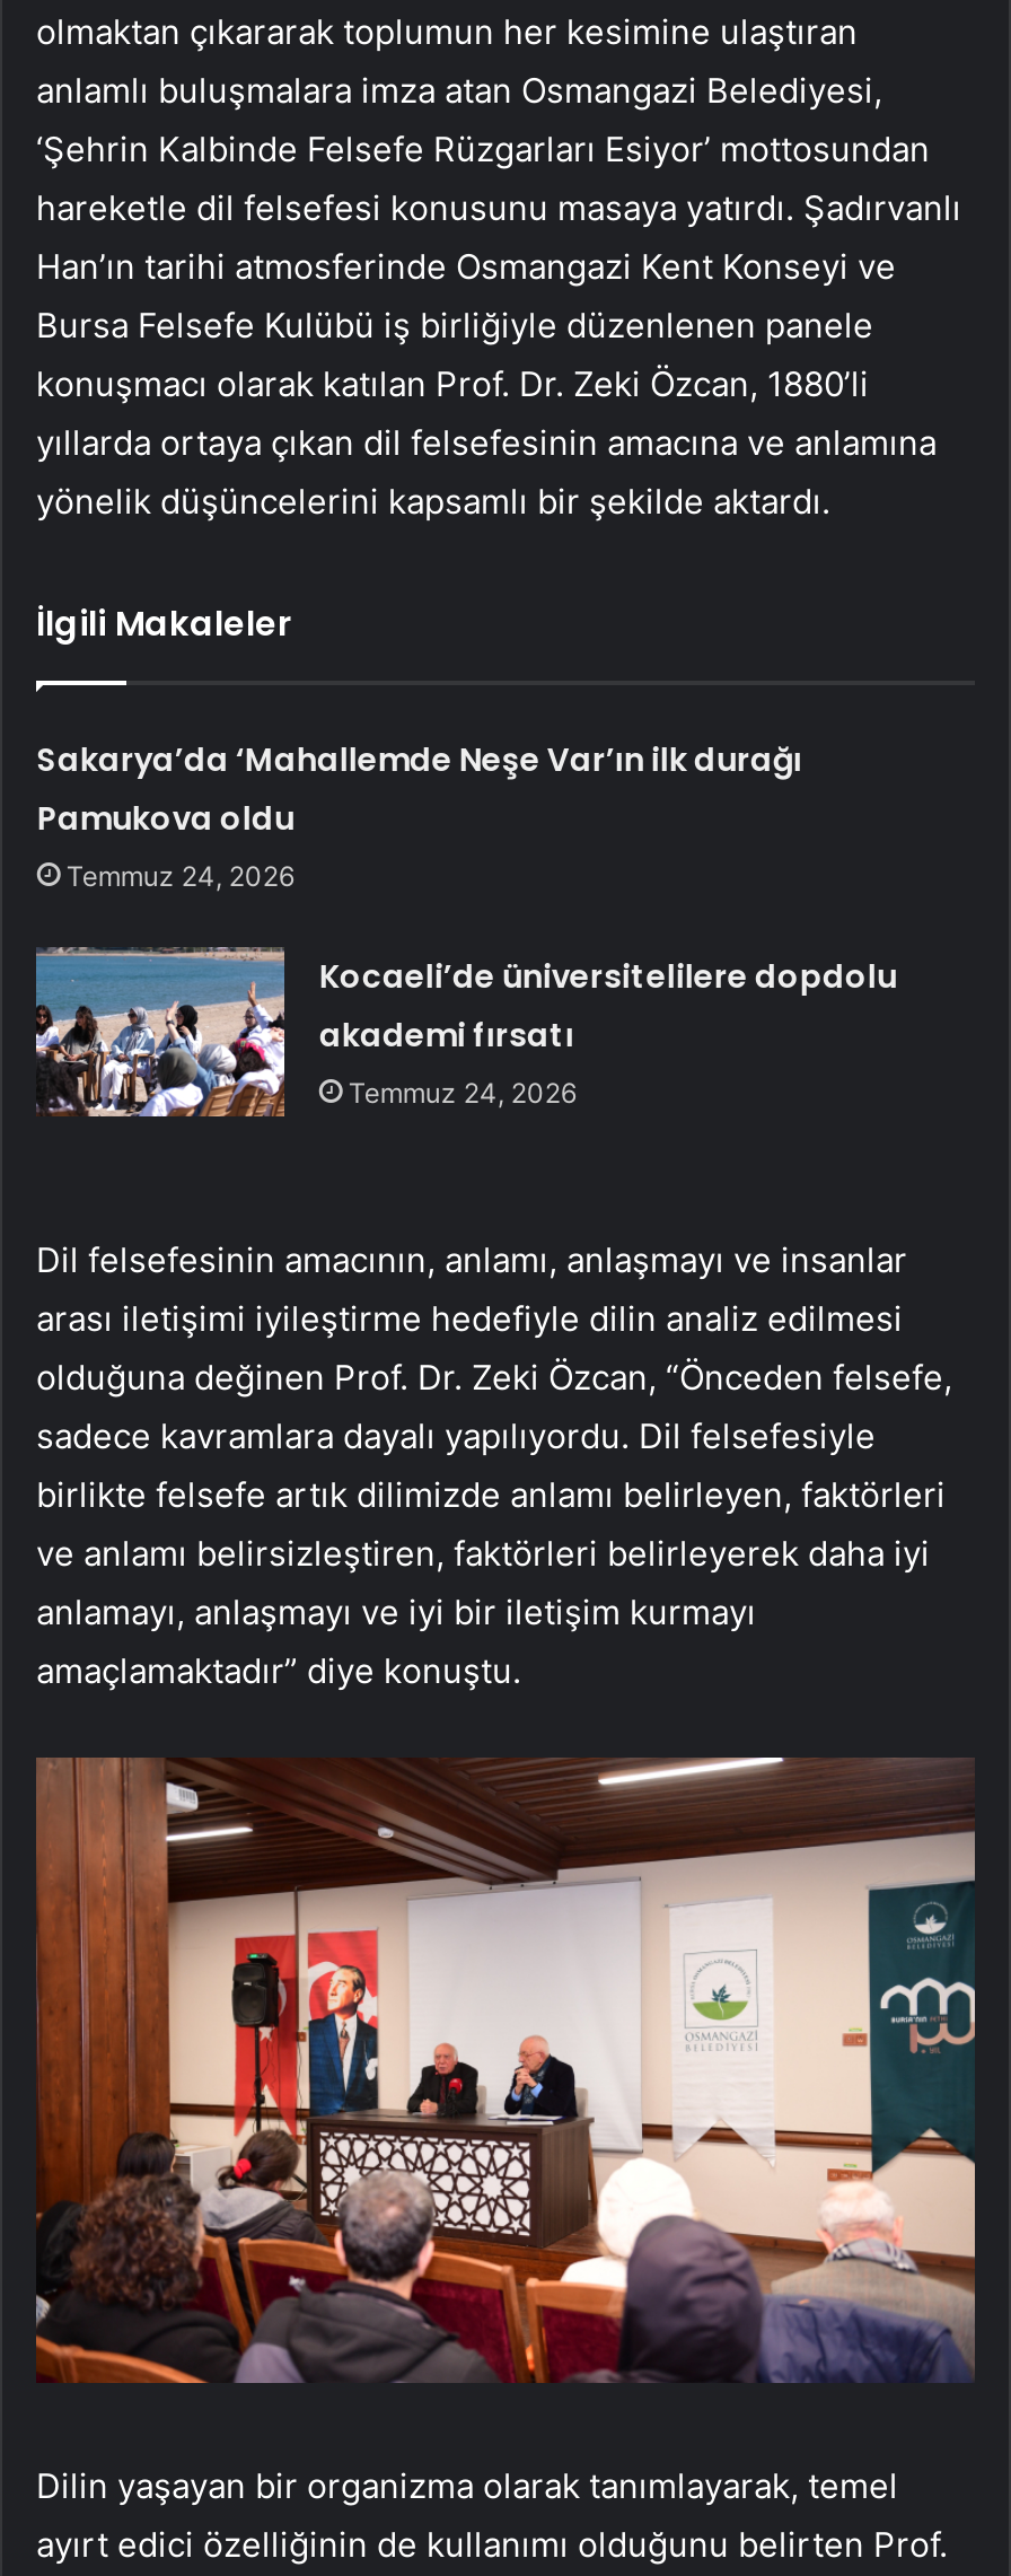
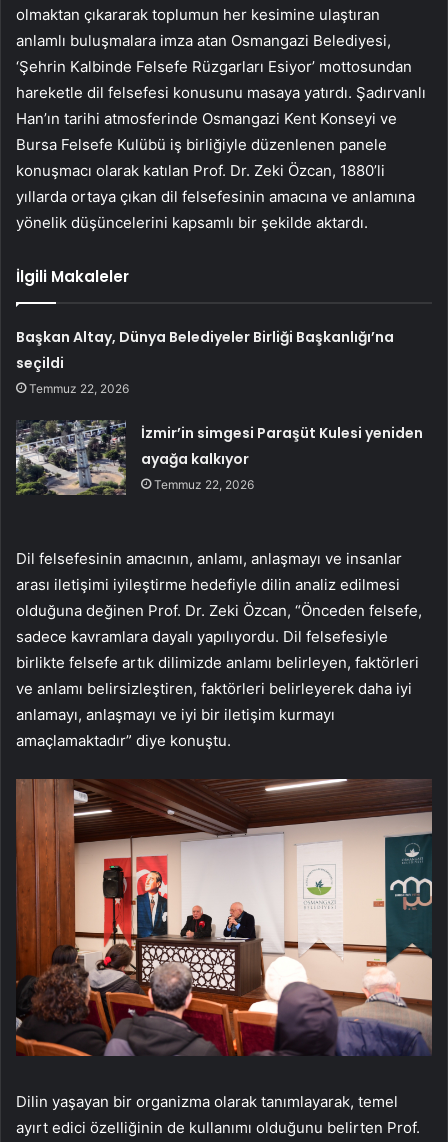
- Sakarya’da ‘Mahallemde Neşe Var’ın ilk durağı
- Pamukova oldu
- Temmuz 24, 2026
+ Başkan Altay, Dünya Belediyeler Birliği Başkanlığı’na
+ seçildi
+ Temmuz 22, 2026

- [image]
- Kocaeli’de üniversitelilere dopdolu
- akademi fırsatı
- Temmuz 24, 2026
+ [image]
+ İzmir’in simgesi Paraşüt Kulesi yeniden
+ ayağa kalkıyor
+ Temmuz 22, 2026
